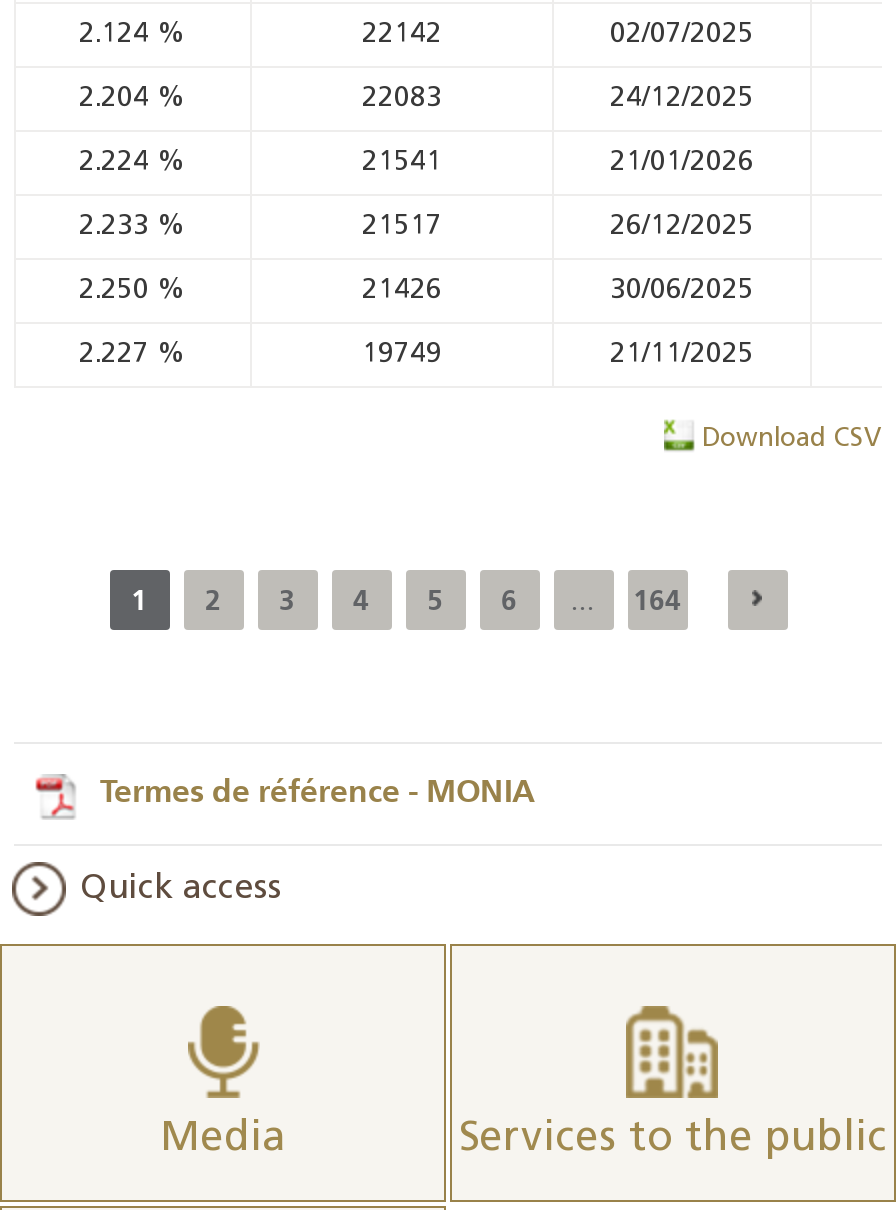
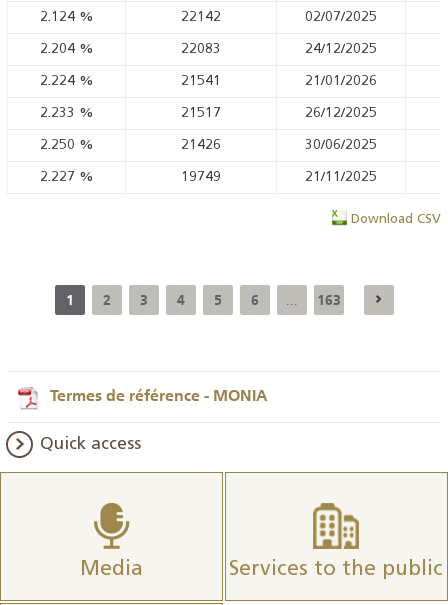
- 164
+ 163
